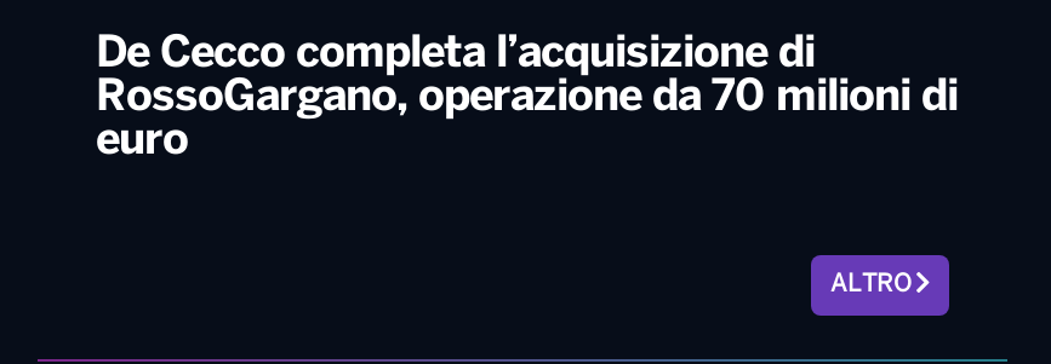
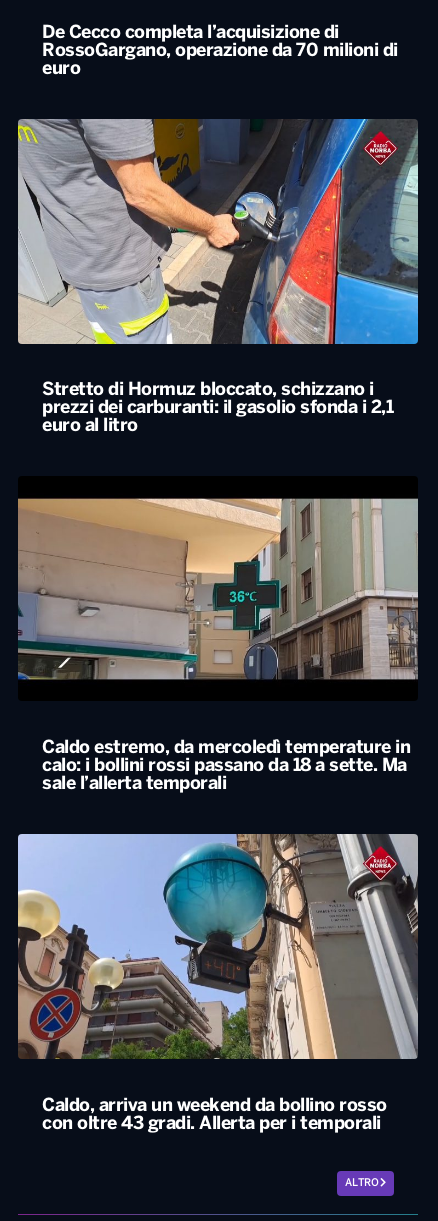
+ [image]
+ Stretto di Hormuz bloccato, schizzano i
+ prezzi dei carburanti: il gasolio sfonda i 2,1
+ euro al litro

+ [image]
+ Caldo, arriva un weekend da bollino rosso
+ con oltre 43 gradi. Allerta per i temporali

+ [image]

+ Caldo estremo, da mercoledì temperature in
+ calo: i bollini rossi passano da 18 a sette. Ma
+ sale l’allerta temporali
